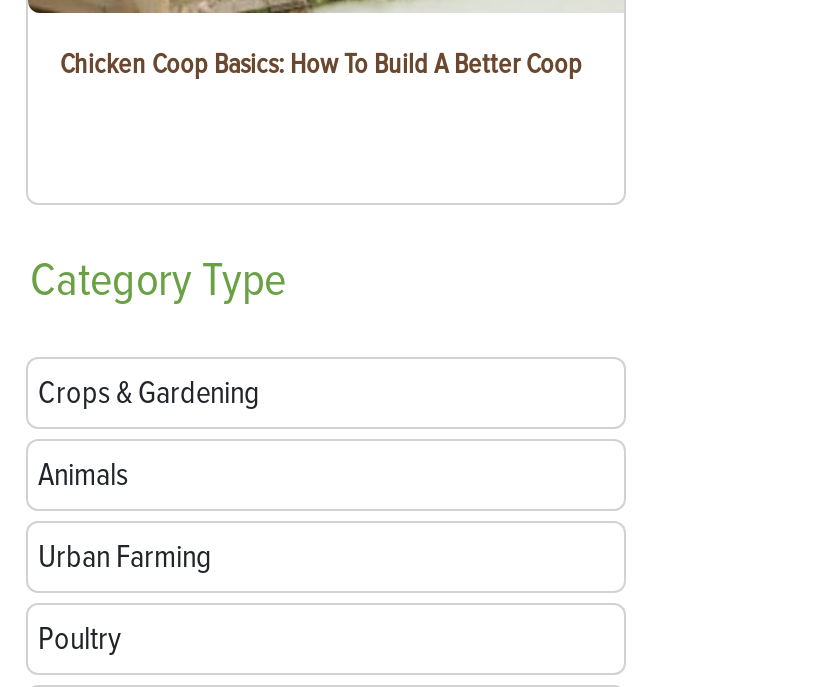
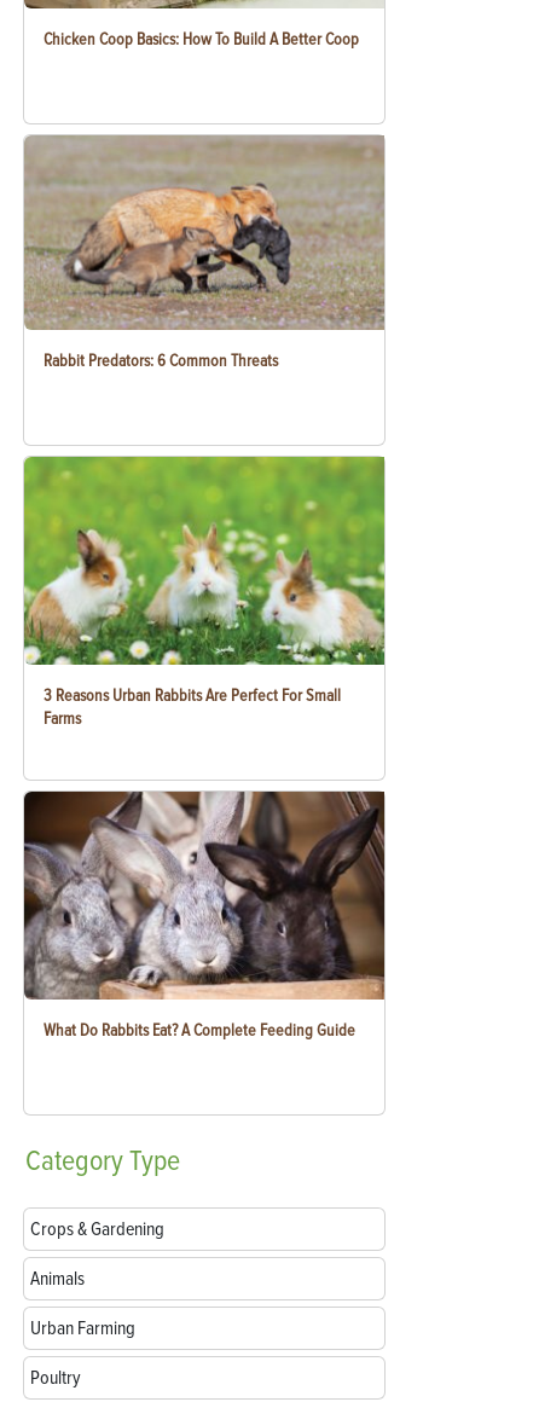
+ [image]
+ 3 Reasons Urban Rabbits Are Perfect For Small
+ Farms

+ [image]
+ What Do Rabbits Eat? A Complete Feeding Guide

+ [image]
+ Rabbit Predators: 6 Common Threats
